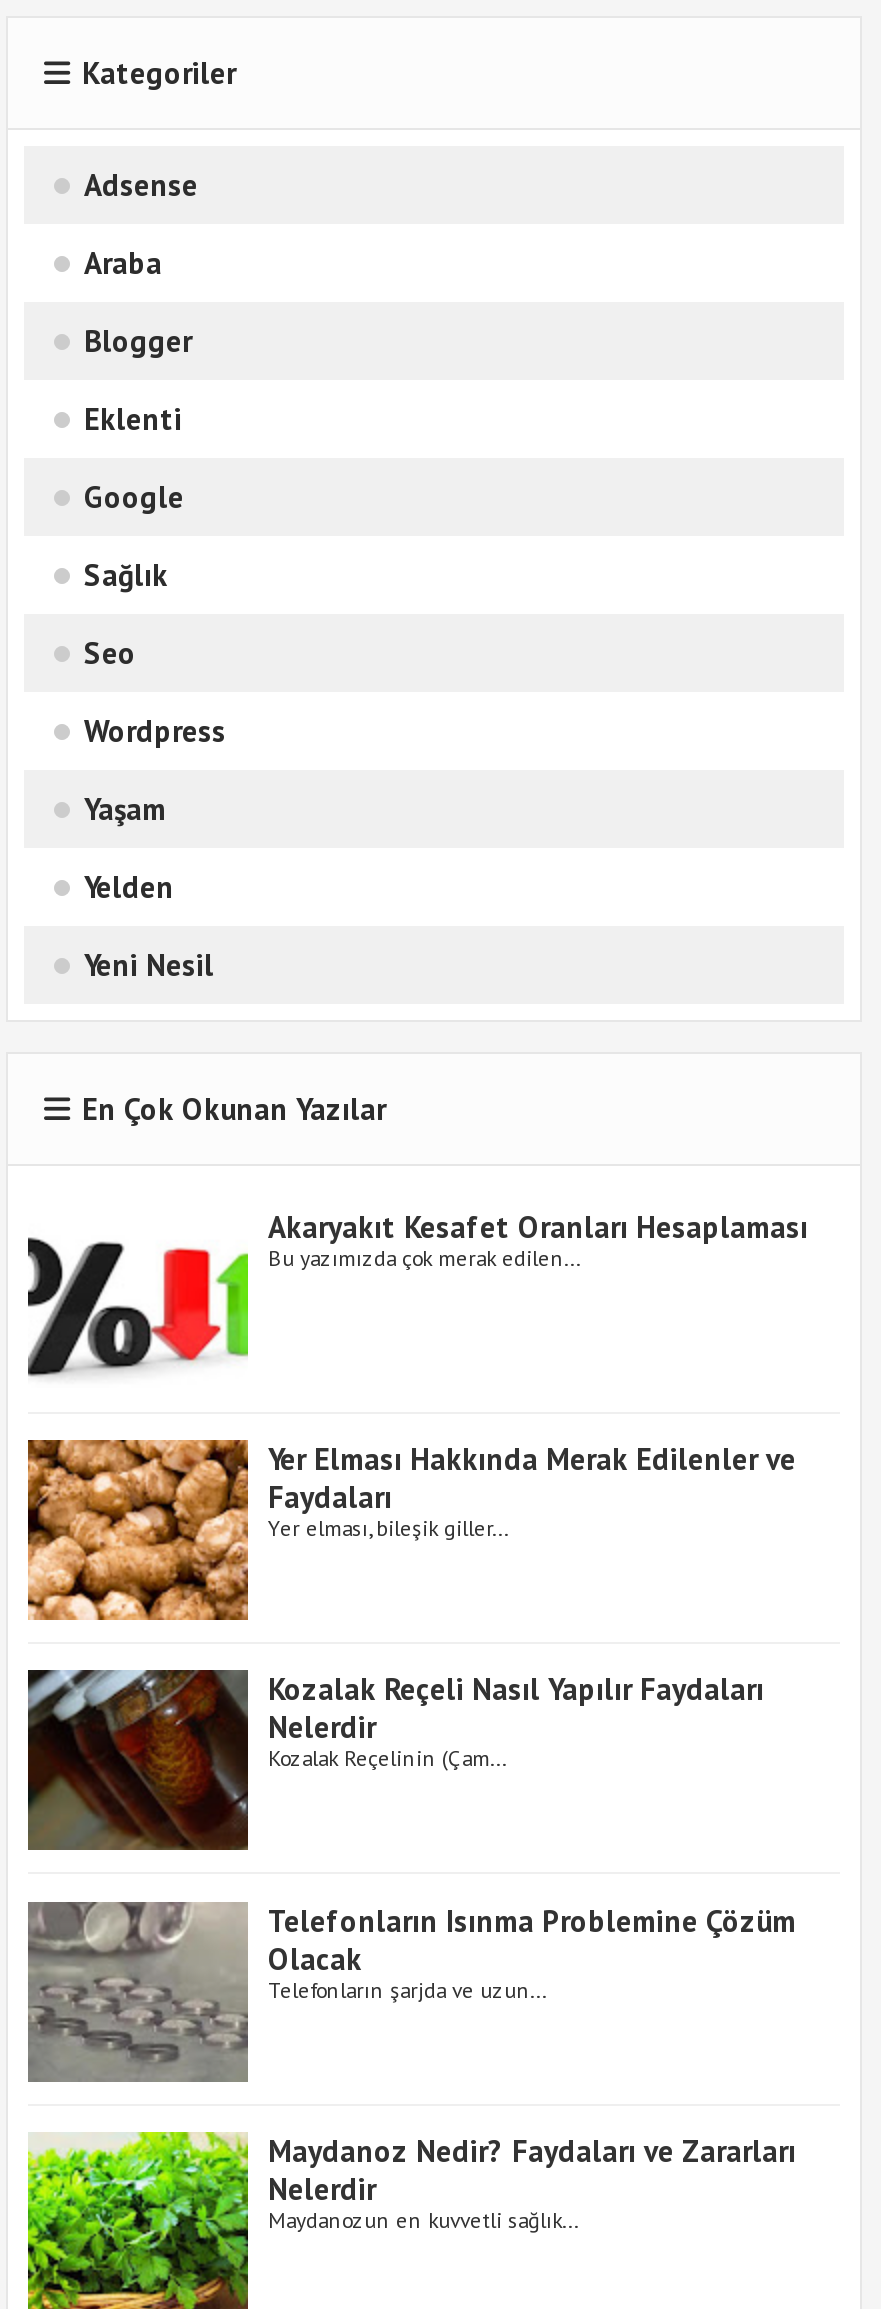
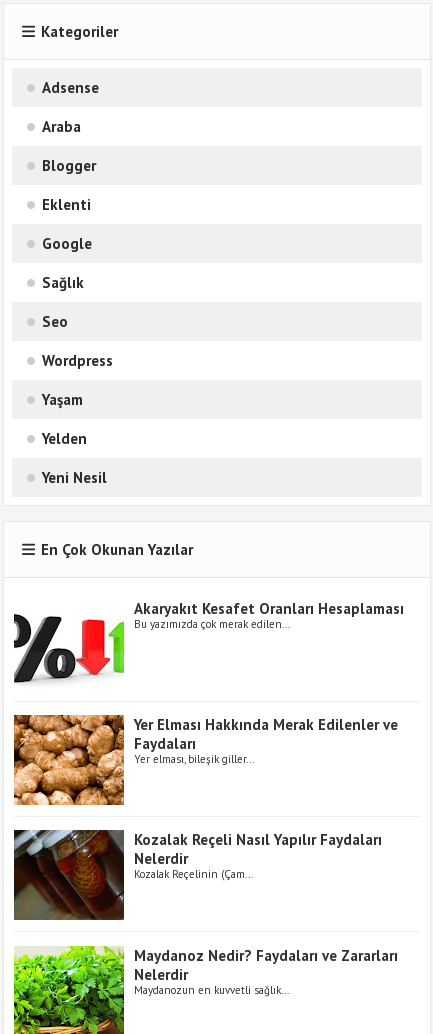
- [image]
- Telefonların Isınma Problemine Çözüm
- Olacak
- Telefonların şarjda ve uzun...
